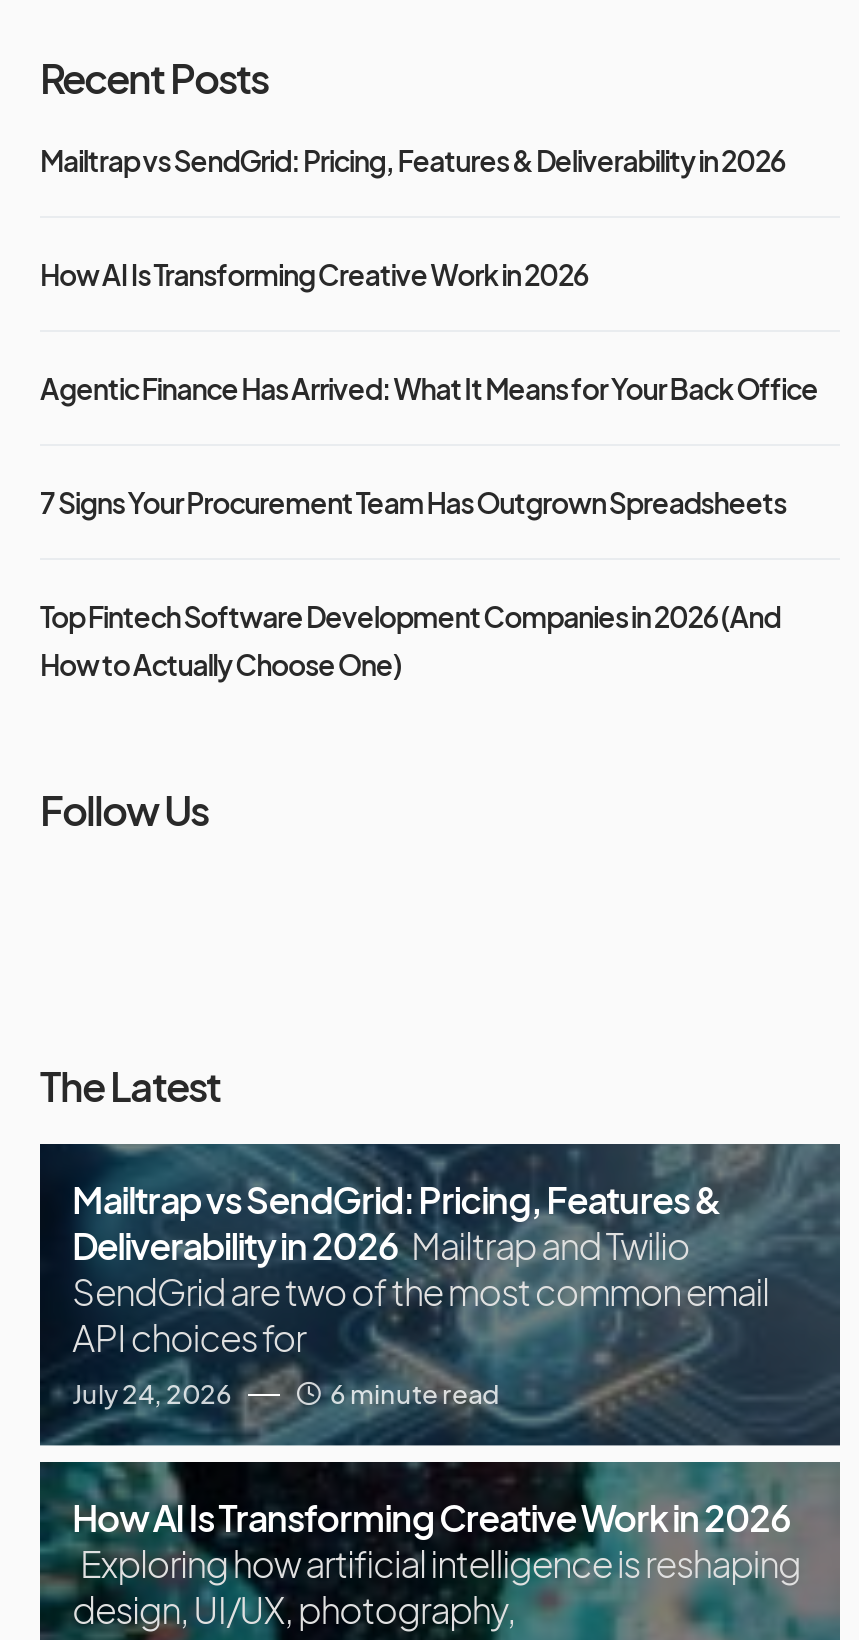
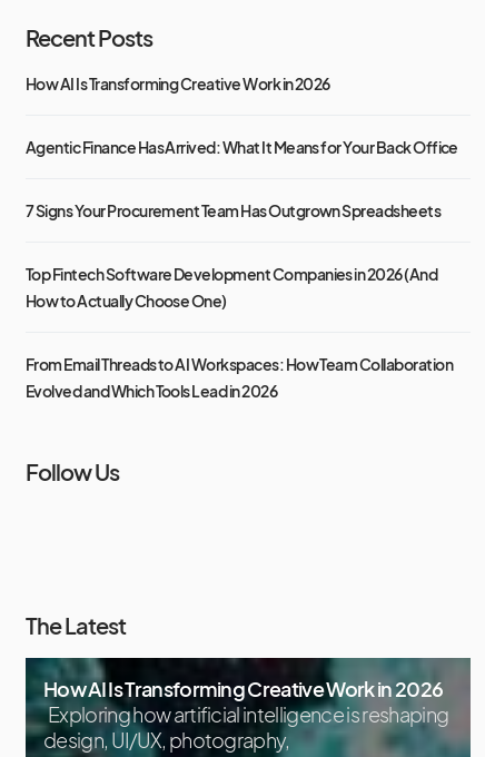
- Mailtrap vs SendGrid: Pricing, Features & Deliverability in 2026

+ From Email Threads to AI Workspaces: How Team Collaboration
+ Evolved and Which Tools Lead in 2026

moved down: Follow Us | The Latest

- [image]
- Mailtrap vs SendGrid: Pricing, Features &
- Deliverability in 2026 Mailtrap and Twilio
- SendGrid are two of the most common email
- API choices for
- July 24, 2026
- 6 minute read
